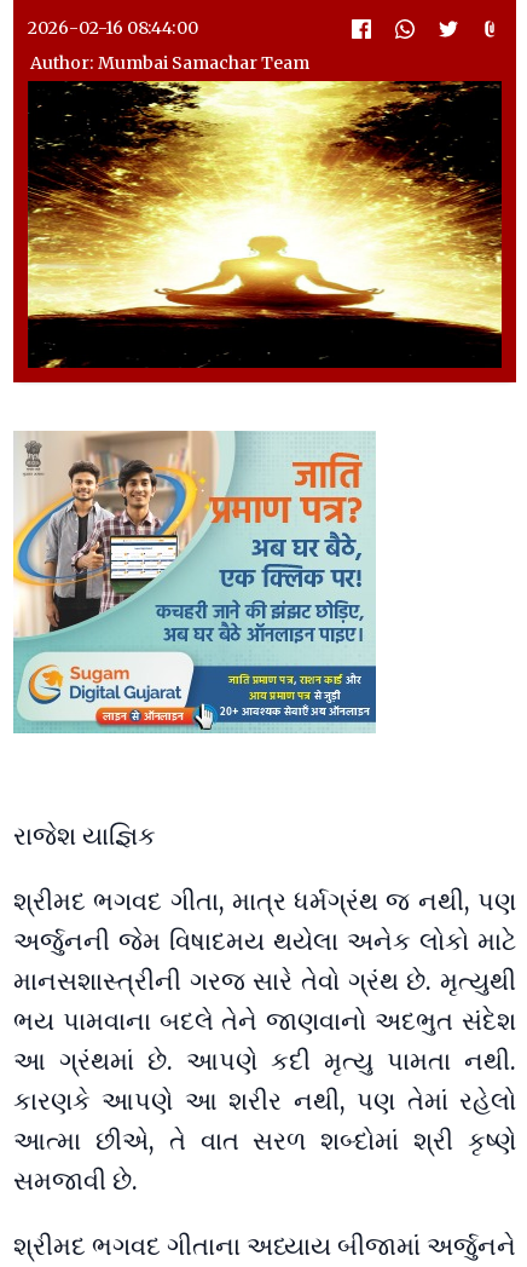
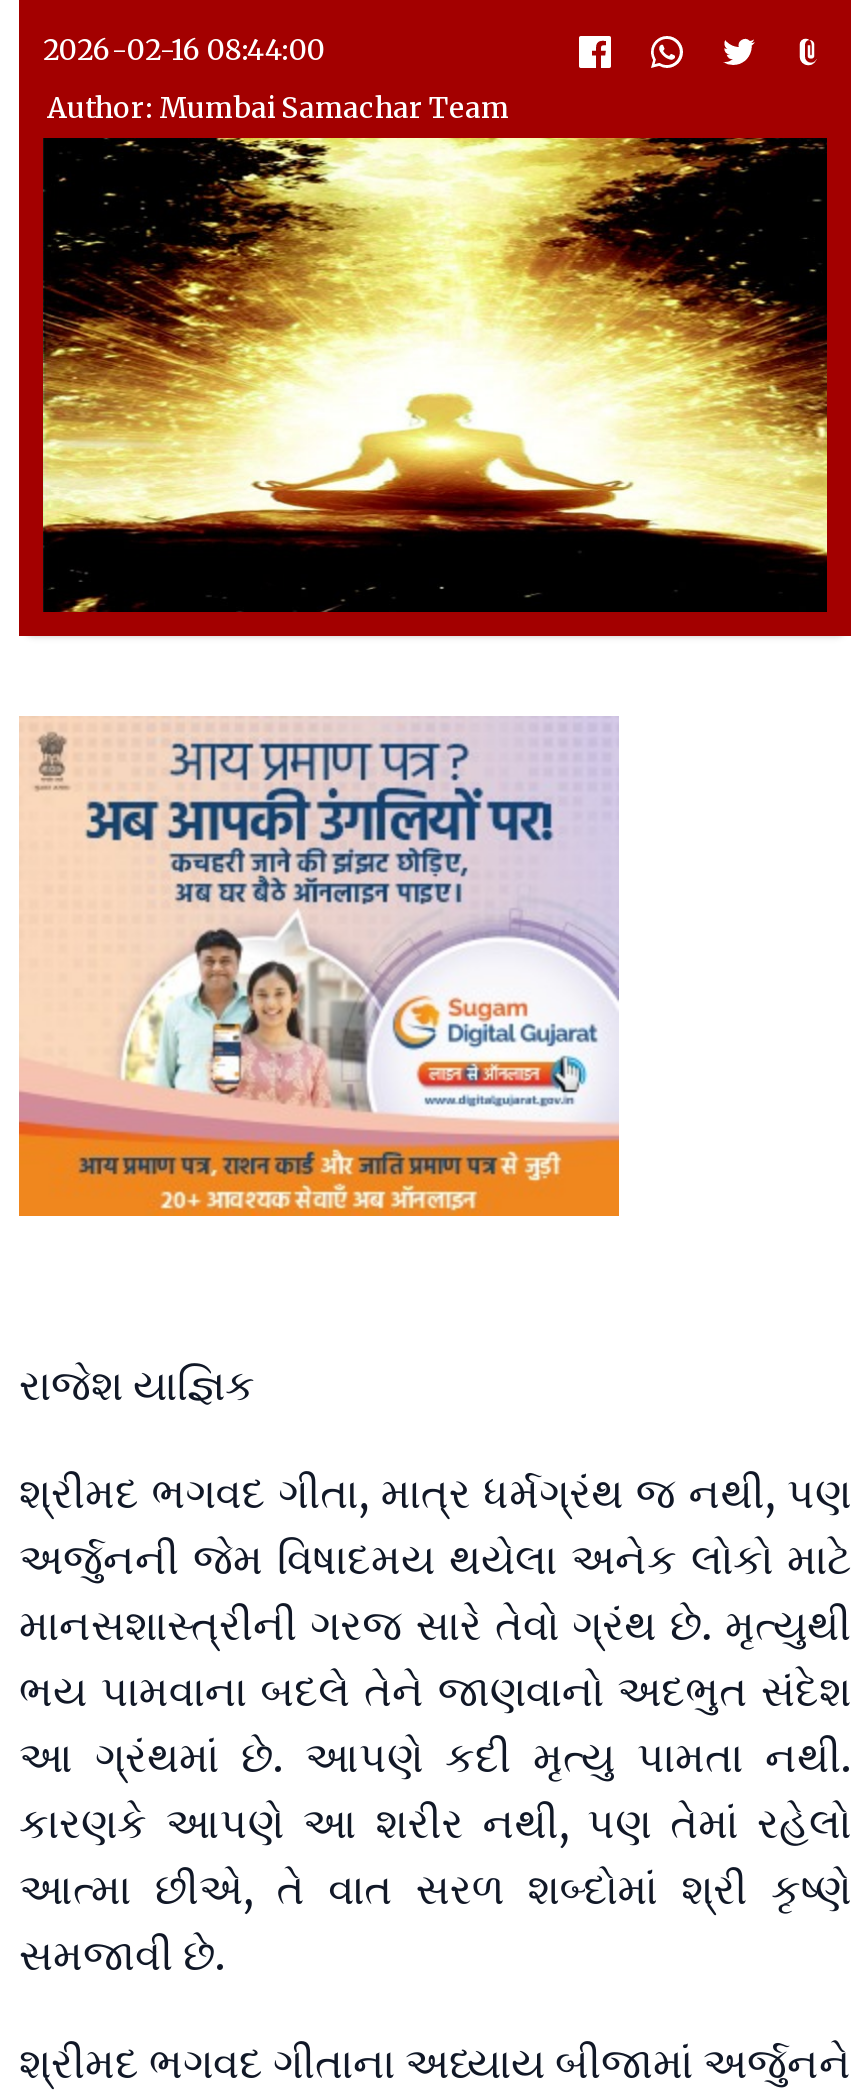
- [image]
+ [image]
